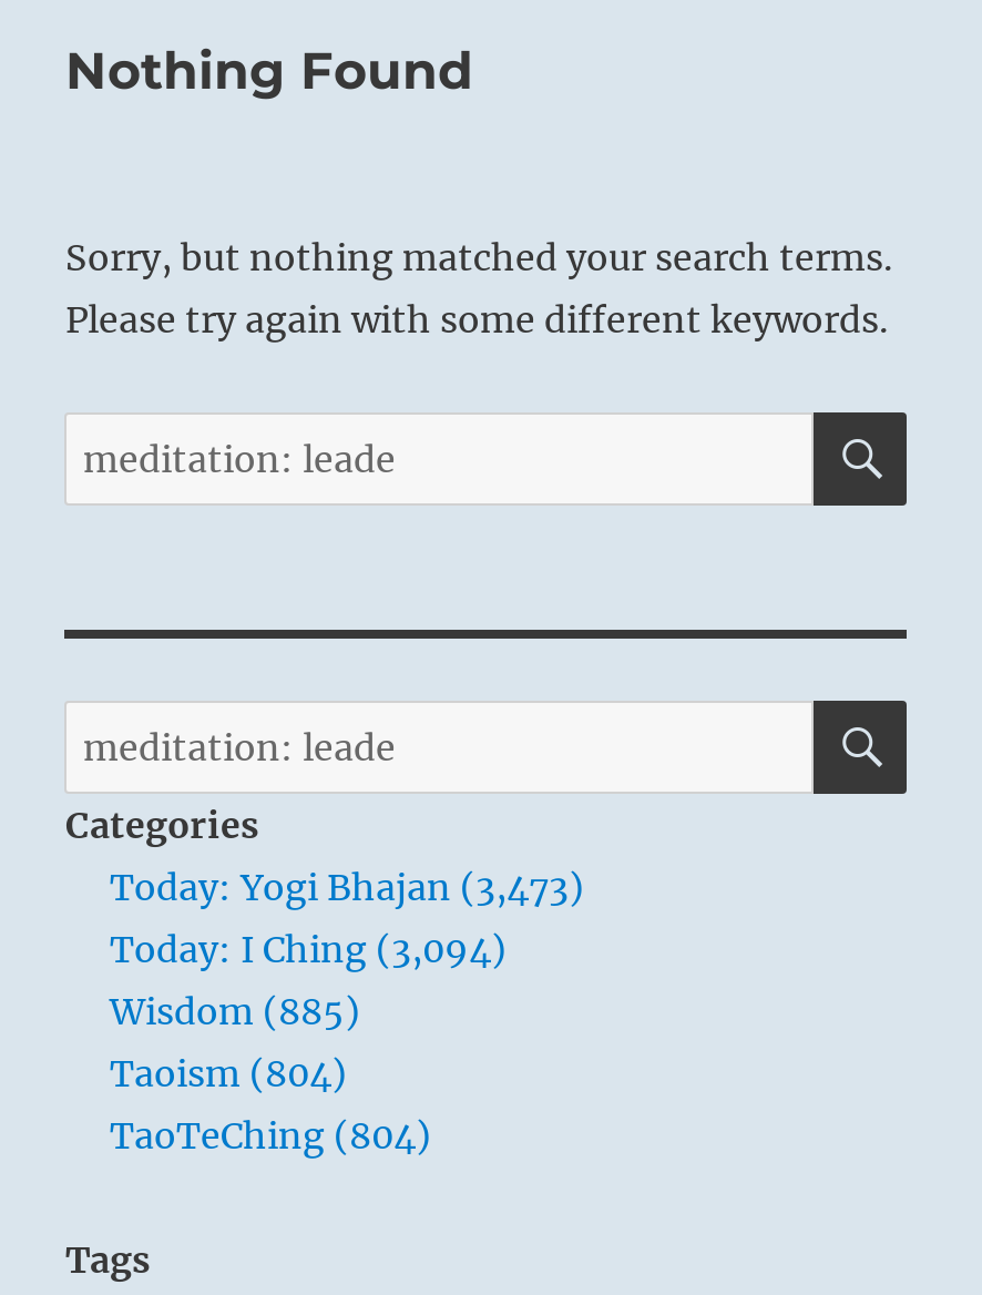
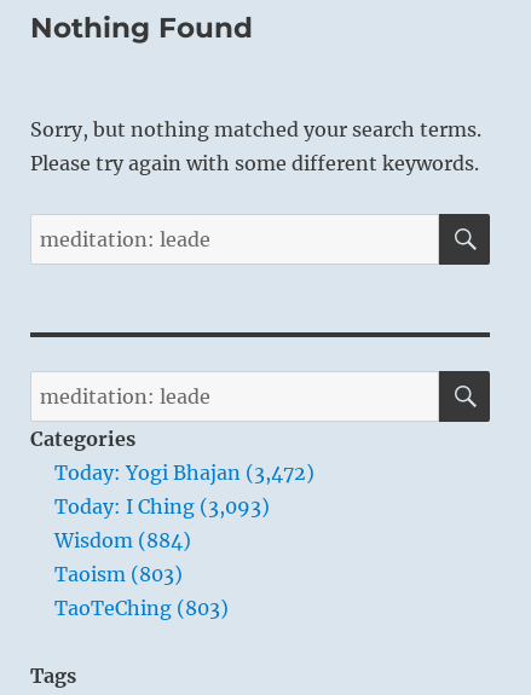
- Today: Yogi Bhajan (3,473)
+ Today: Yogi Bhajan (3,472)

- Today: I Ching (3,094)
+ Today: I Ching (3,093)

- Wisdom (885)
+ Wisdom (884)

- Taoism (804)
+ Taoism (803)

- TaoTeChing (804)
+ TaoTeChing (803)
